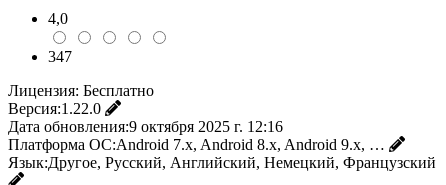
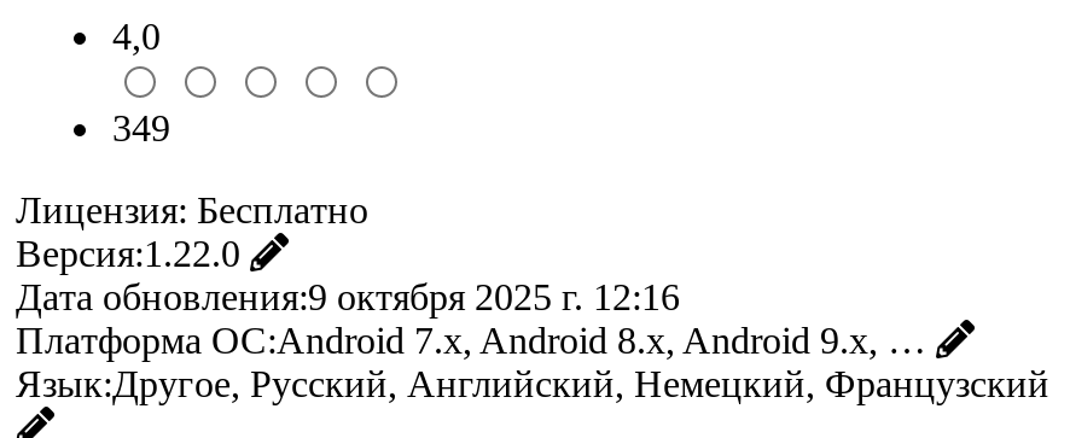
- 347
+ 349
